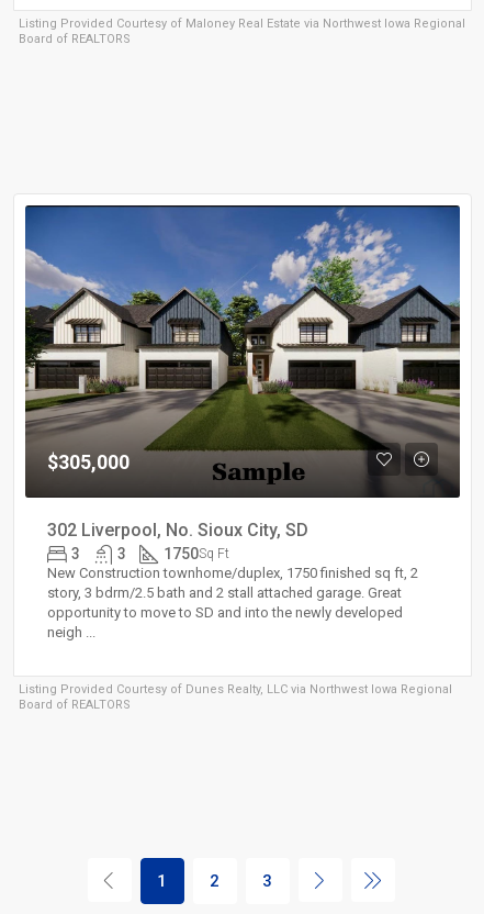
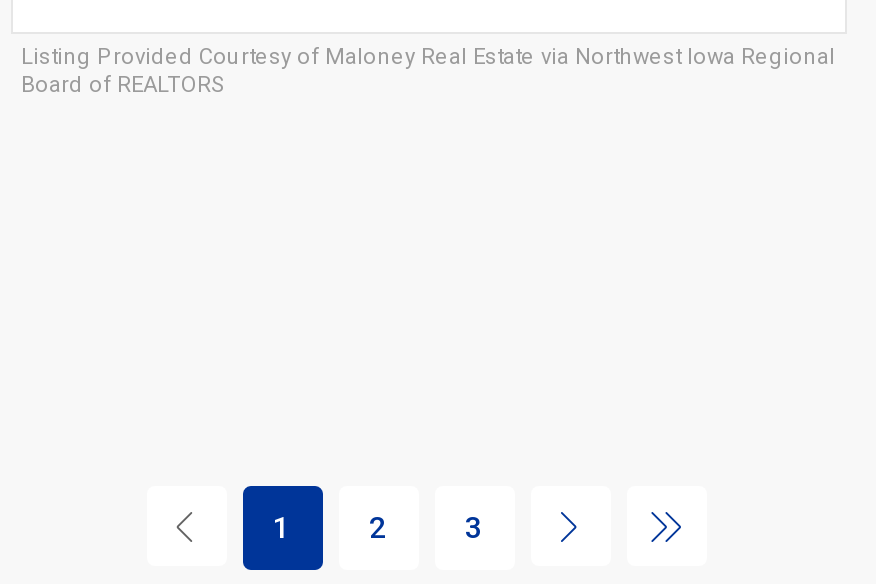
- [image]
- $305,000
- 302 Liverpool, No. Sioux City, SD
- 3
- 3
- 1750Sq Ft
- New Construction townhome/duplex, 1750 finished sq ft, 2
- story, 3 bdrm/2.5 bath and 2 stall attached garage. Great
- opportunity to move to SD and into the newly developed
- neigh ...

- Listing Provided Courtesy of Dunes Realty, LLC via Northwest Iowa Regional
- Board of REALTORS
